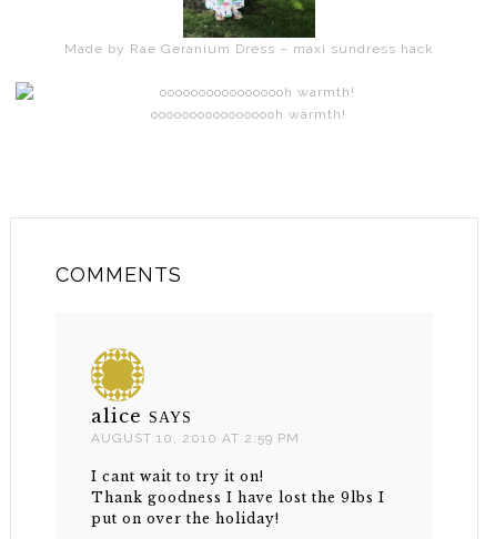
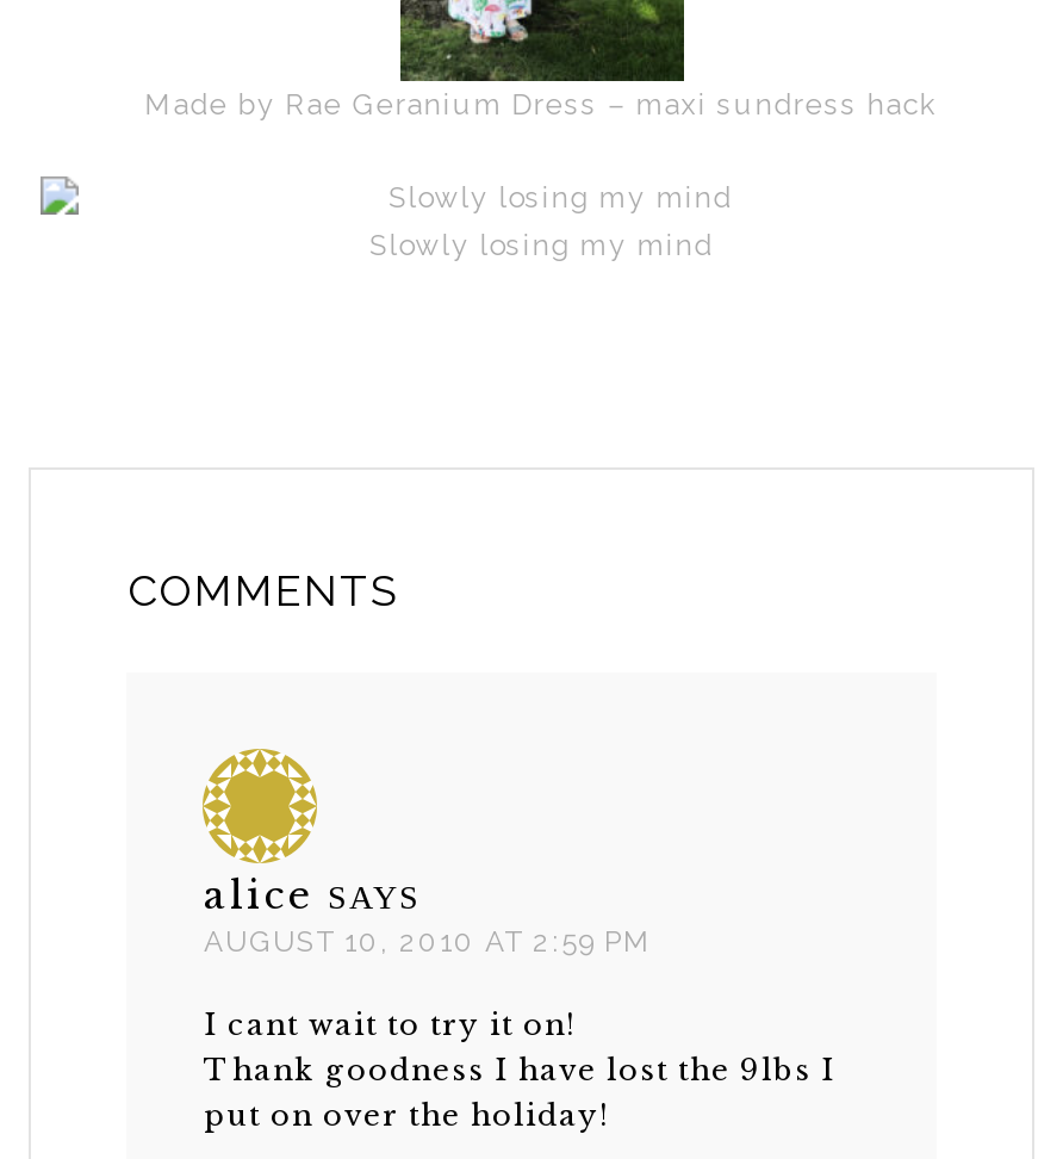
- ooooooooooooooooh warmth!
+ Slowly losing my mind
